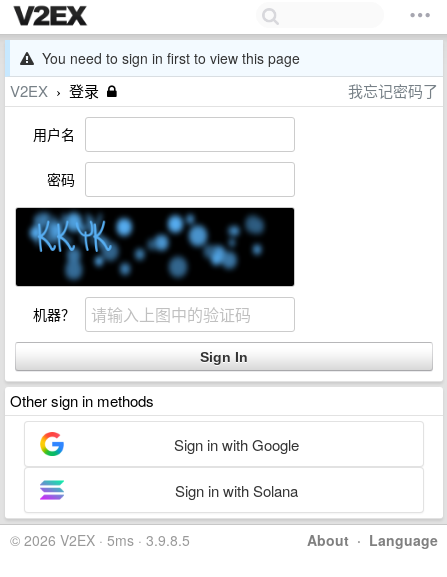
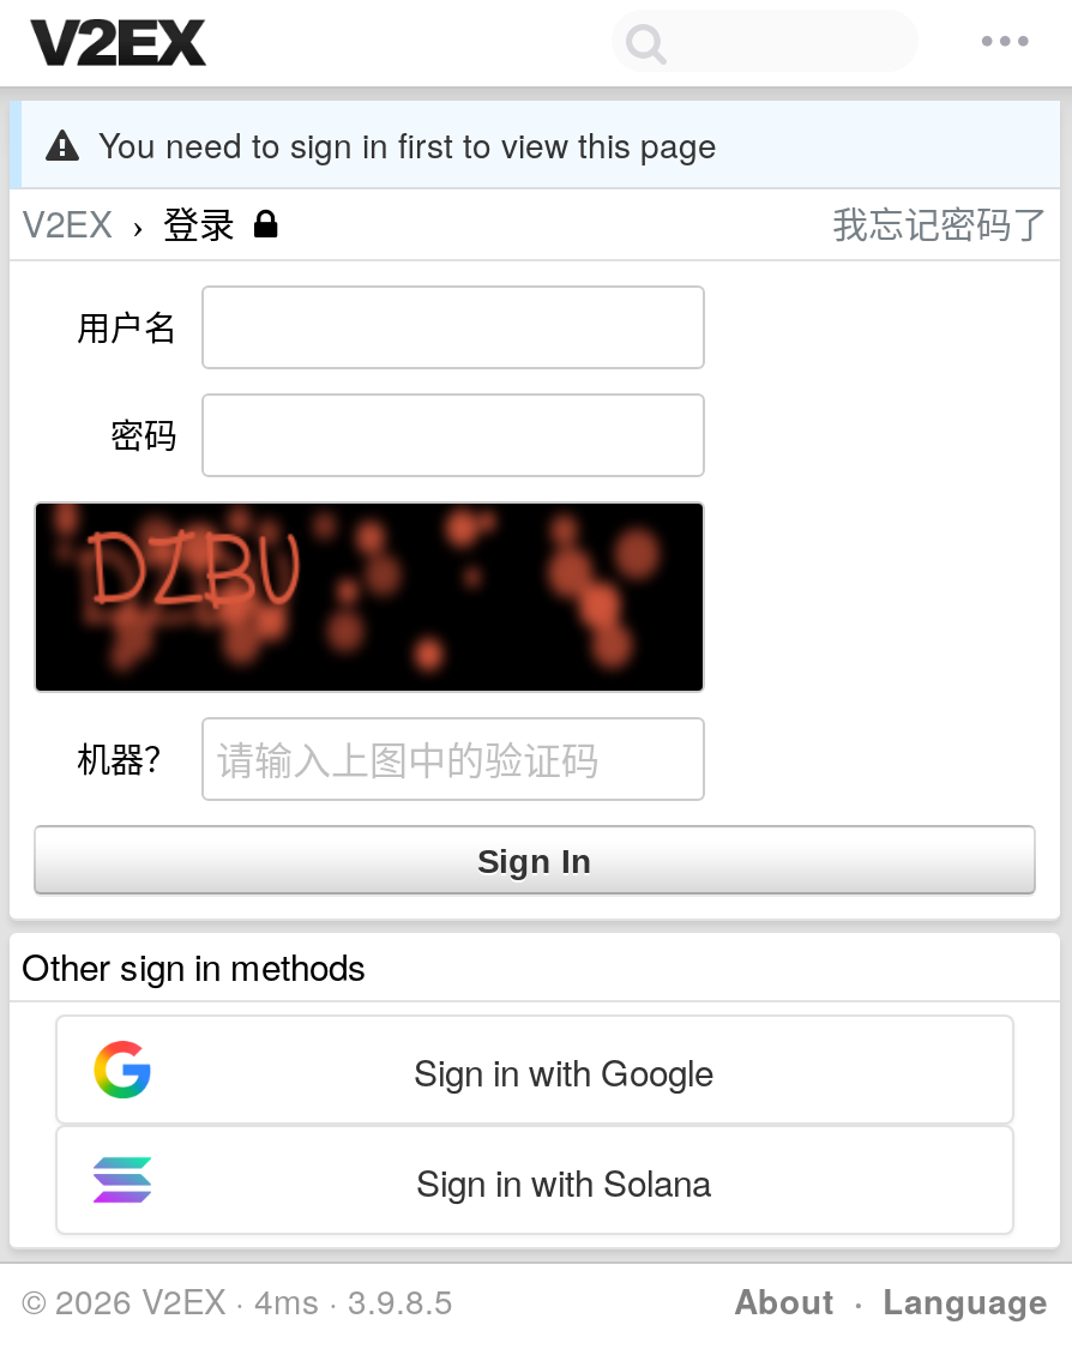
- [image]
+ [image]

- © 2026 V2EX · 5ms · 3.9.8.5
+ © 2026 V2EX · 4ms · 3.9.8.5
